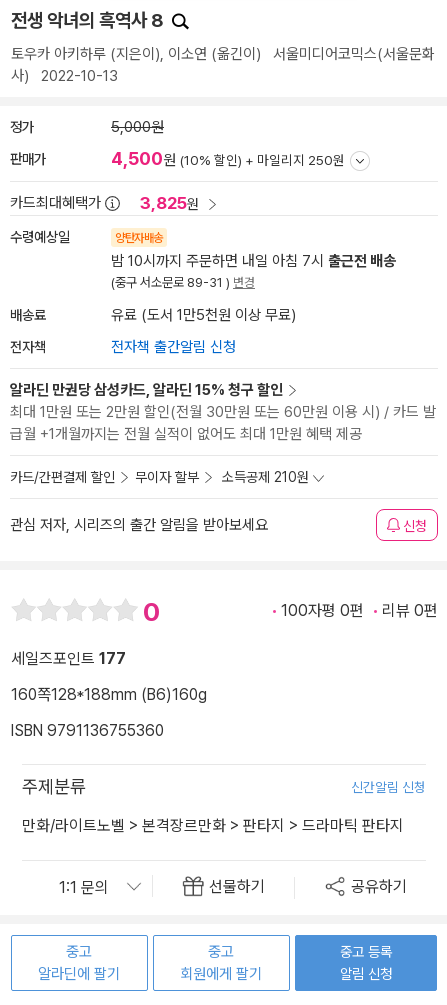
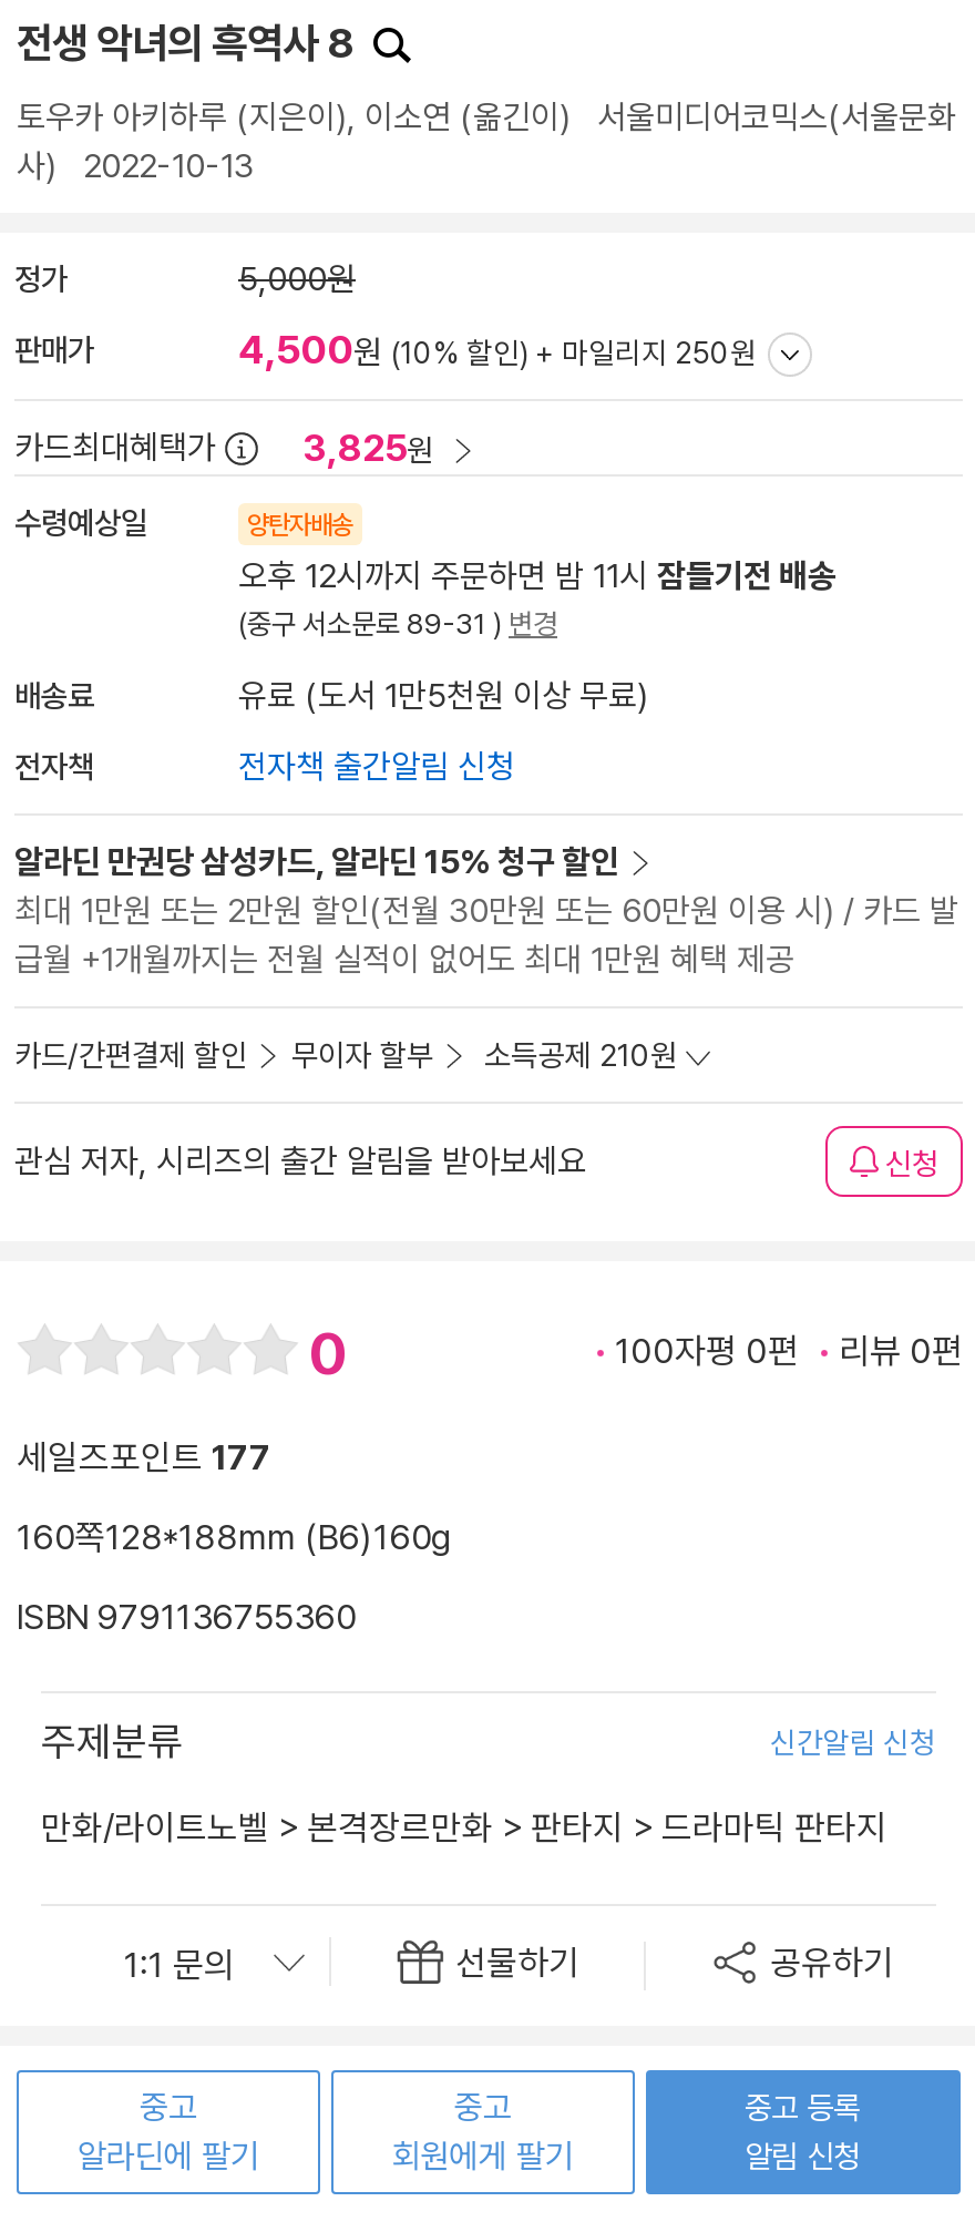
- 밤 10시까지 주문하면 내일 아침 7시 출근전 배송
+ 오후 12시까지 주문하면 밤 11시 잠들기전 배송
